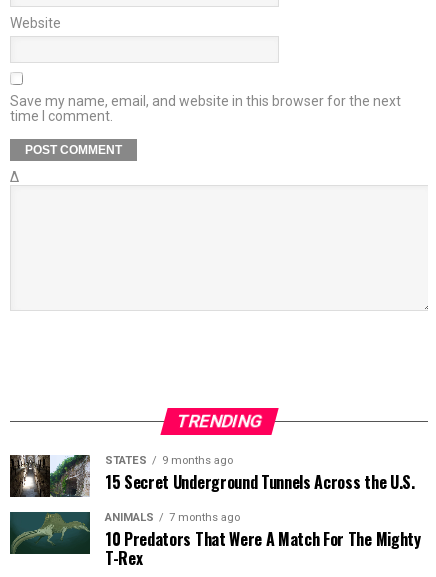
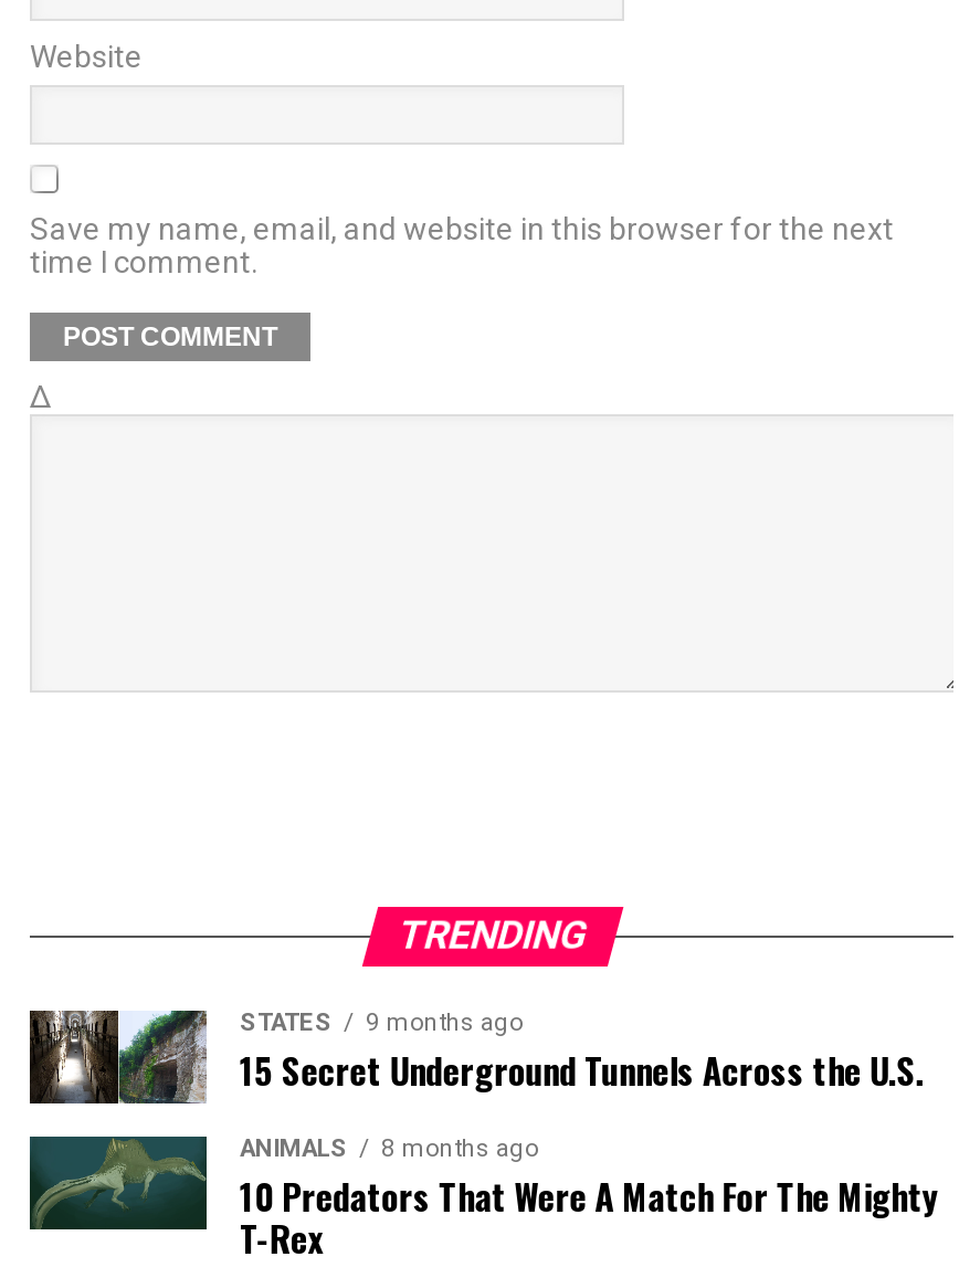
- ANIMALS 7 months ago
+ ANIMALS 8 months ago
